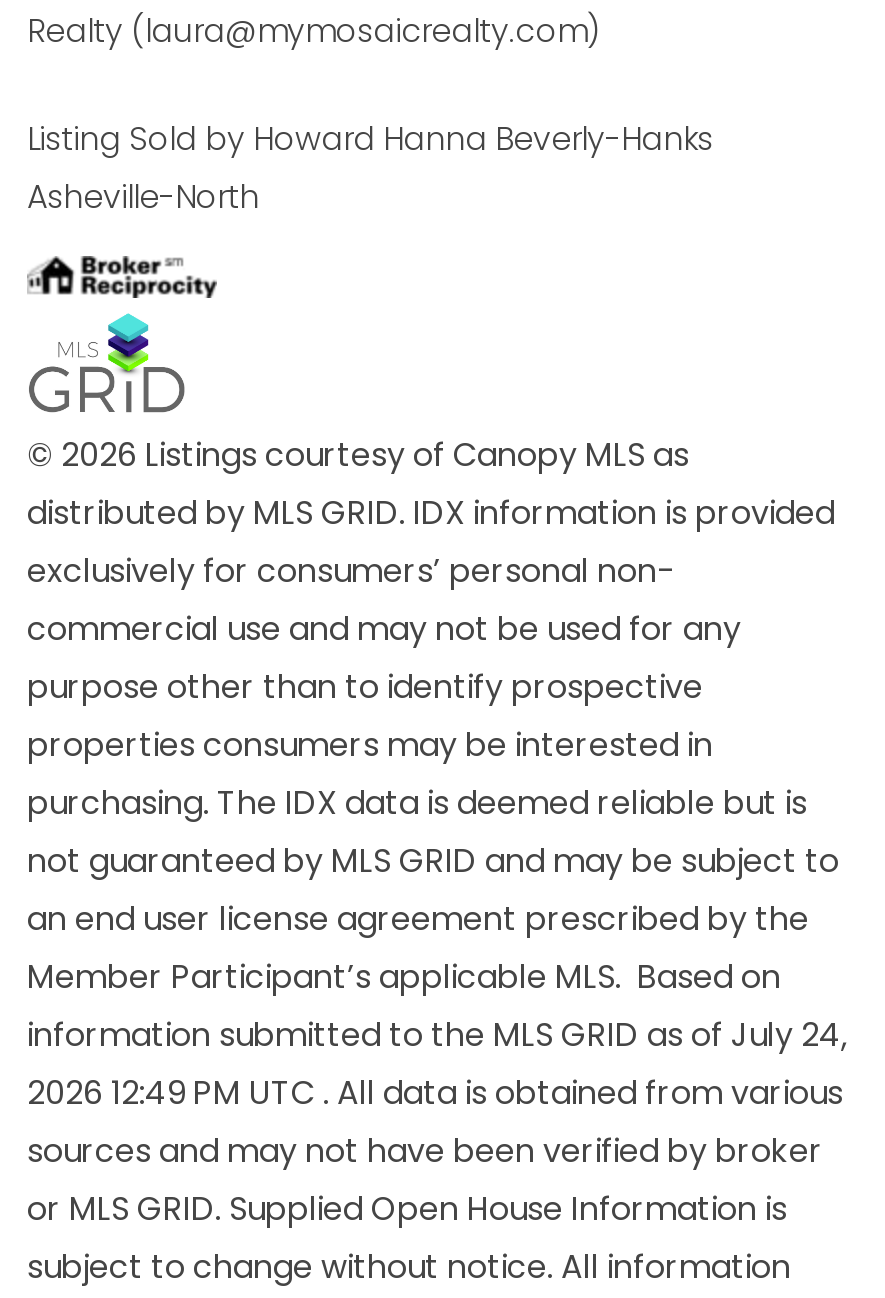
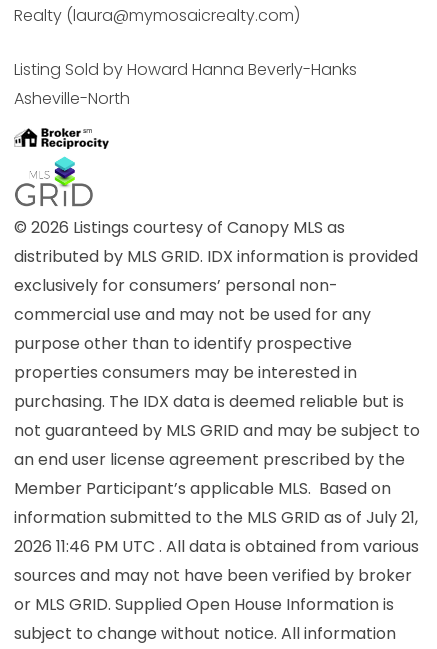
- information submitted to the MLS GRID as of July 24,
+ information submitted to the MLS GRID as of July 21,

- 2026 12:49 PM UTC . All data is obtained from various
+ 2026 11:46 PM UTC . All data is obtained from various
